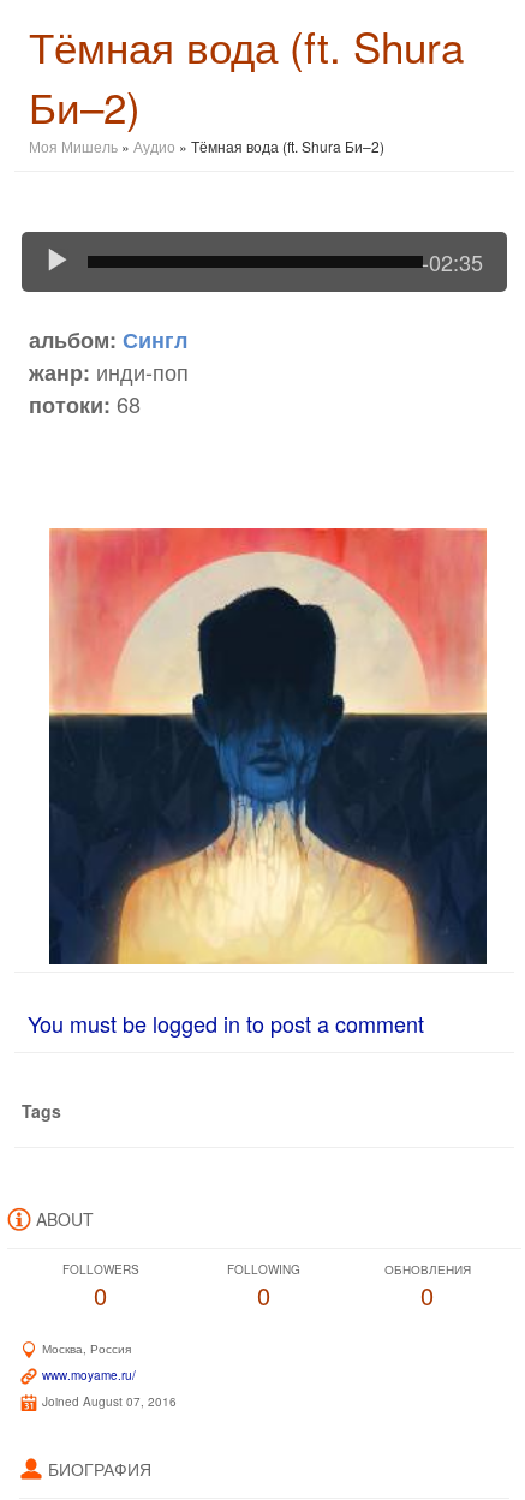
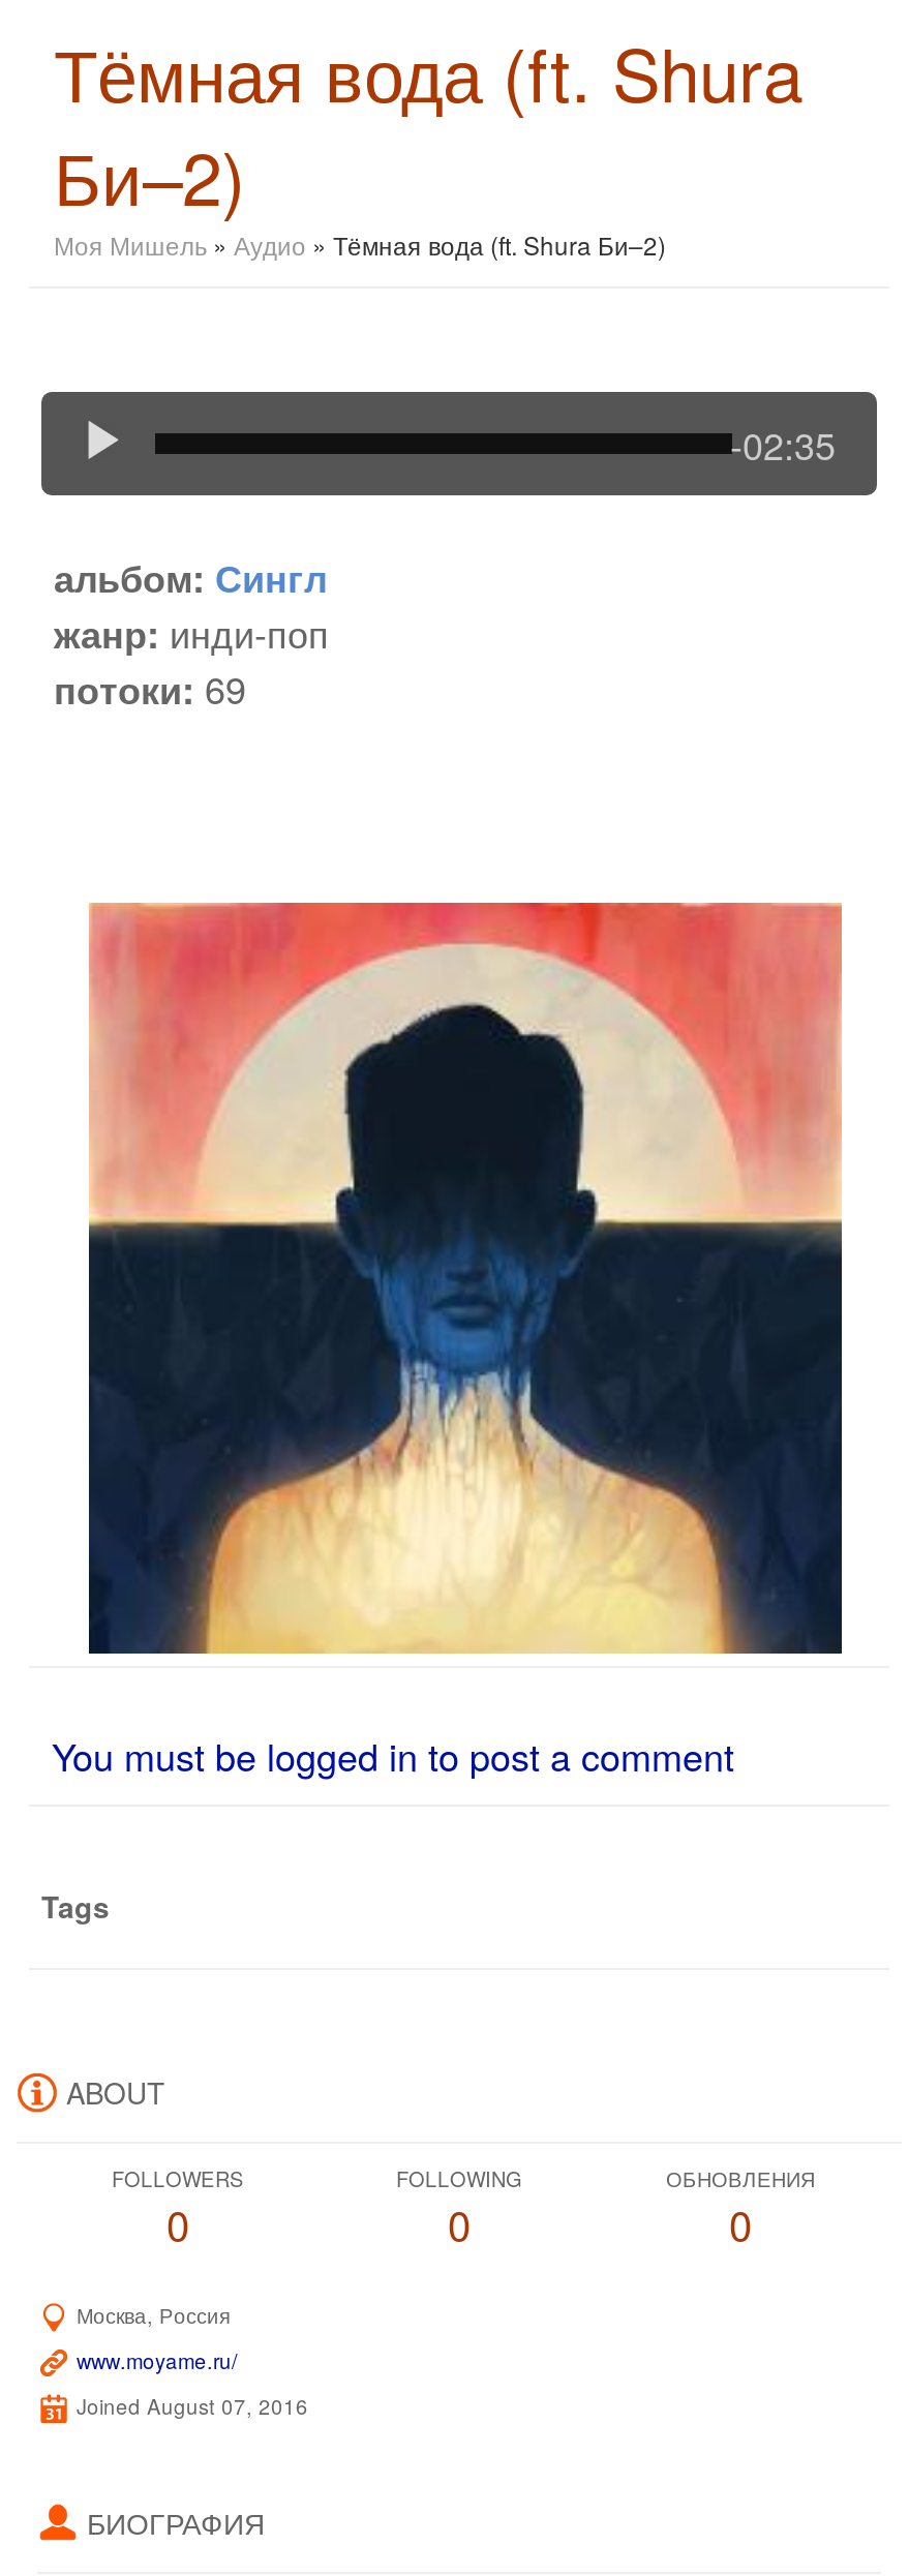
- потоки: 68
+ потоки: 69
